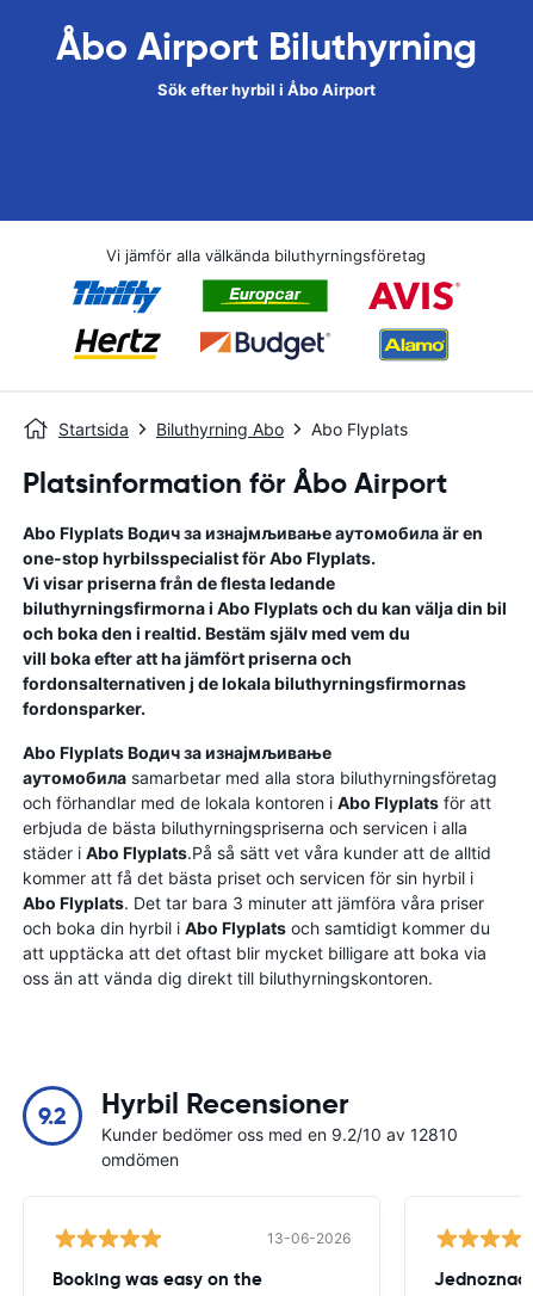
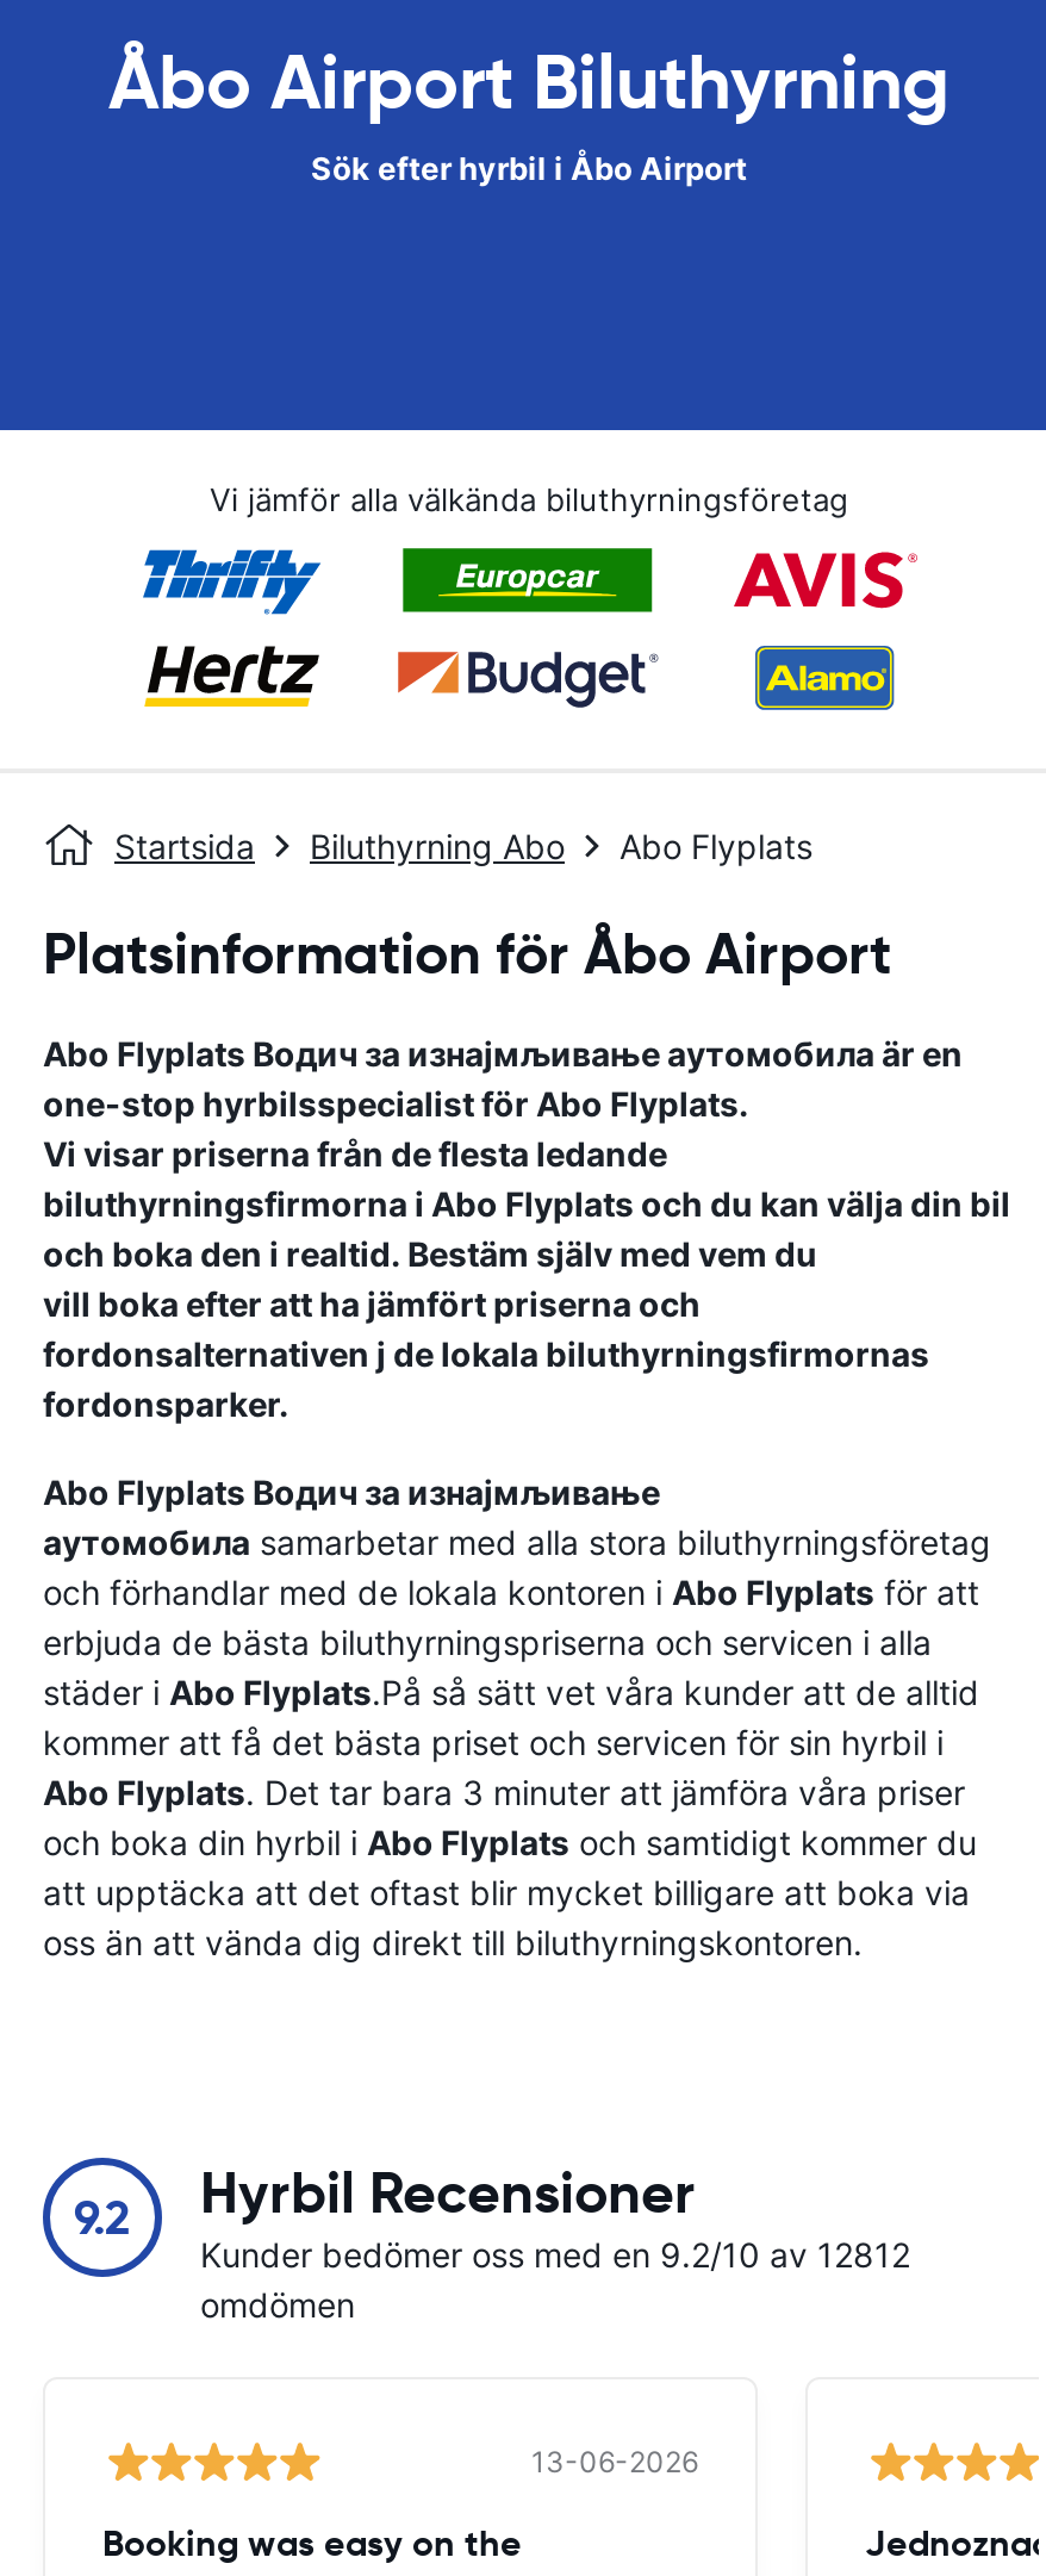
- Kunder bedömer oss med en 9.2/10 av 12810
+ Kunder bedömer oss med en 9.2/10 av 12812
